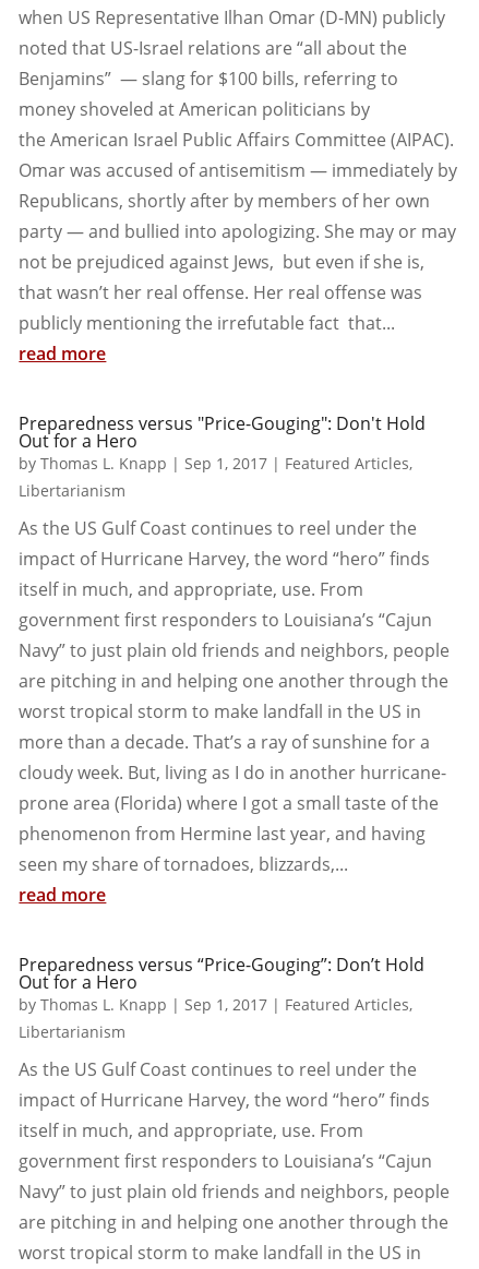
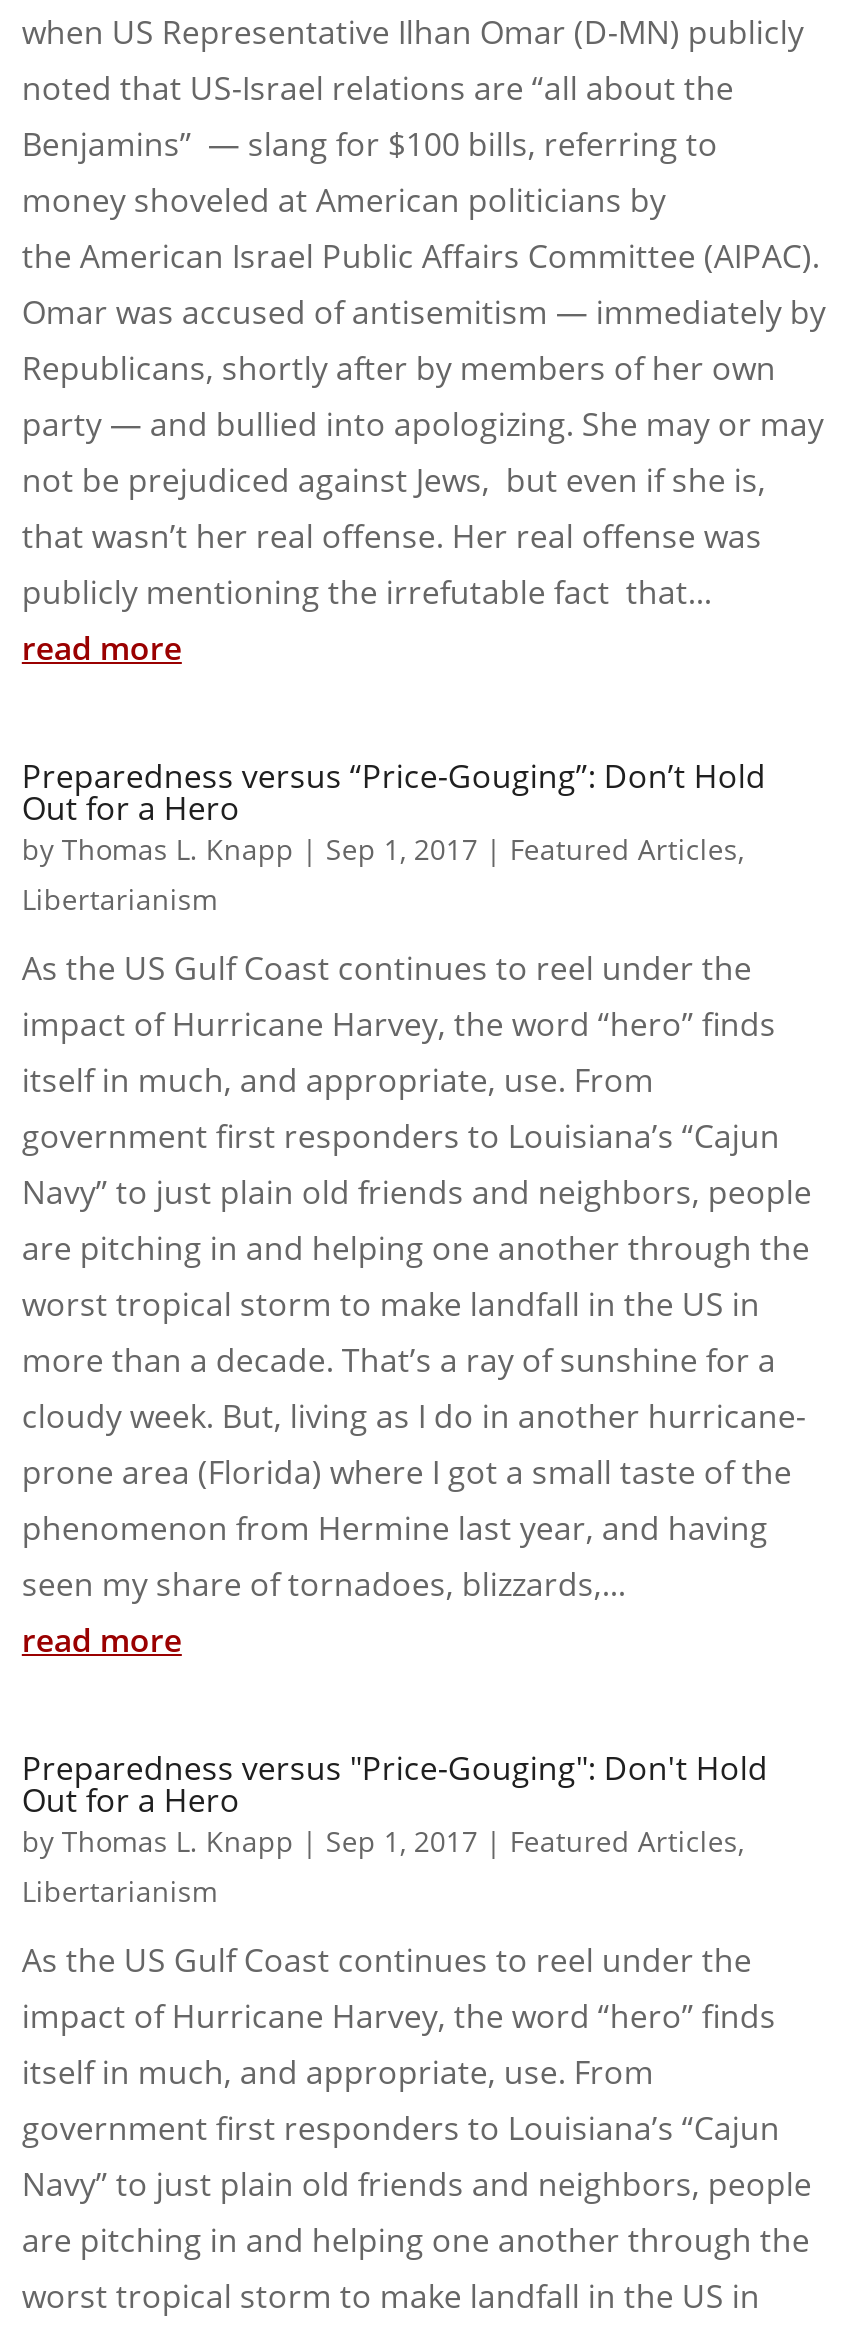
moved down: Preparedness versus "Price-Gouging": Don't Hold

moved up: Preparedness versus “Price-Gouging”: Don’t Hold
